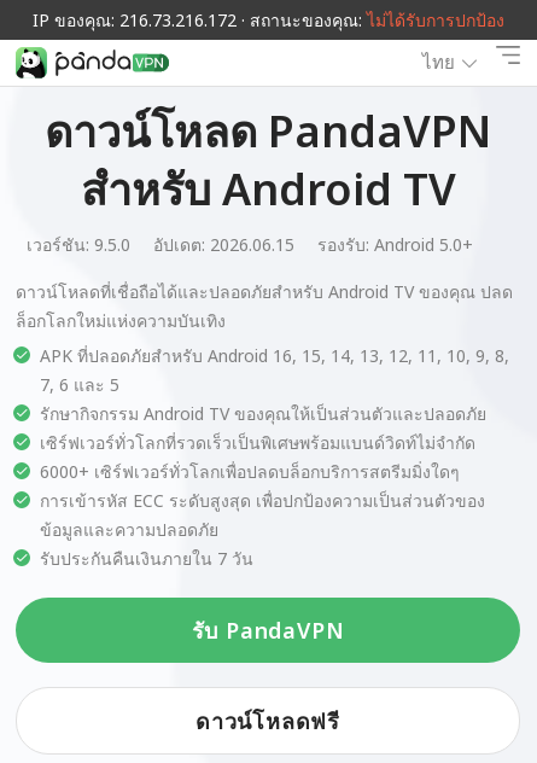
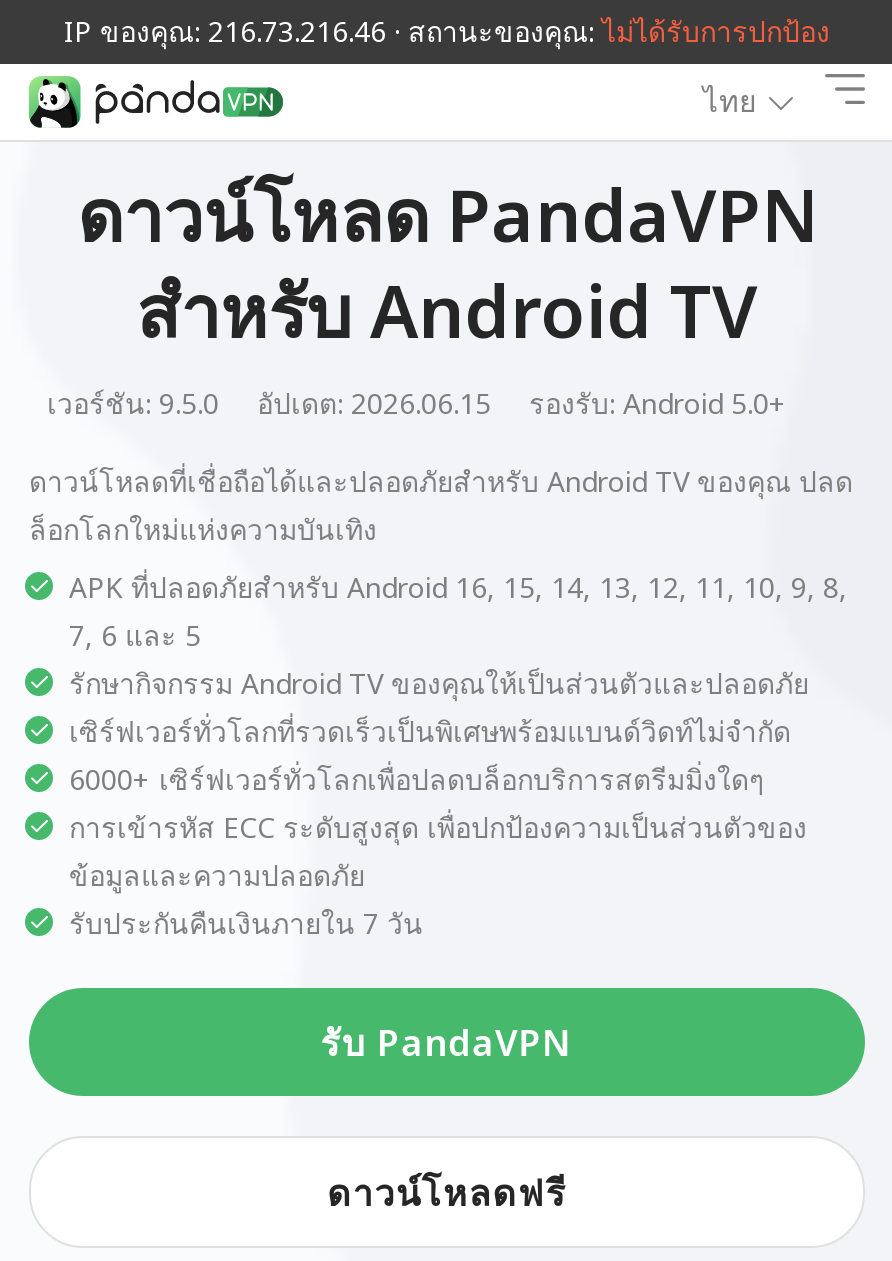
- IP ของคุณ: 216.73.216.172 · สถานะของคุณ:ไม่ได้รับการปกป้อง
+ IP ของคุณ: 216.73.216.46 · สถานะของคุณ:ไม่ได้รับการปกป้อง
